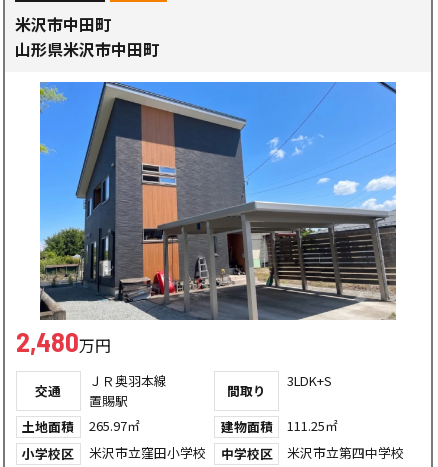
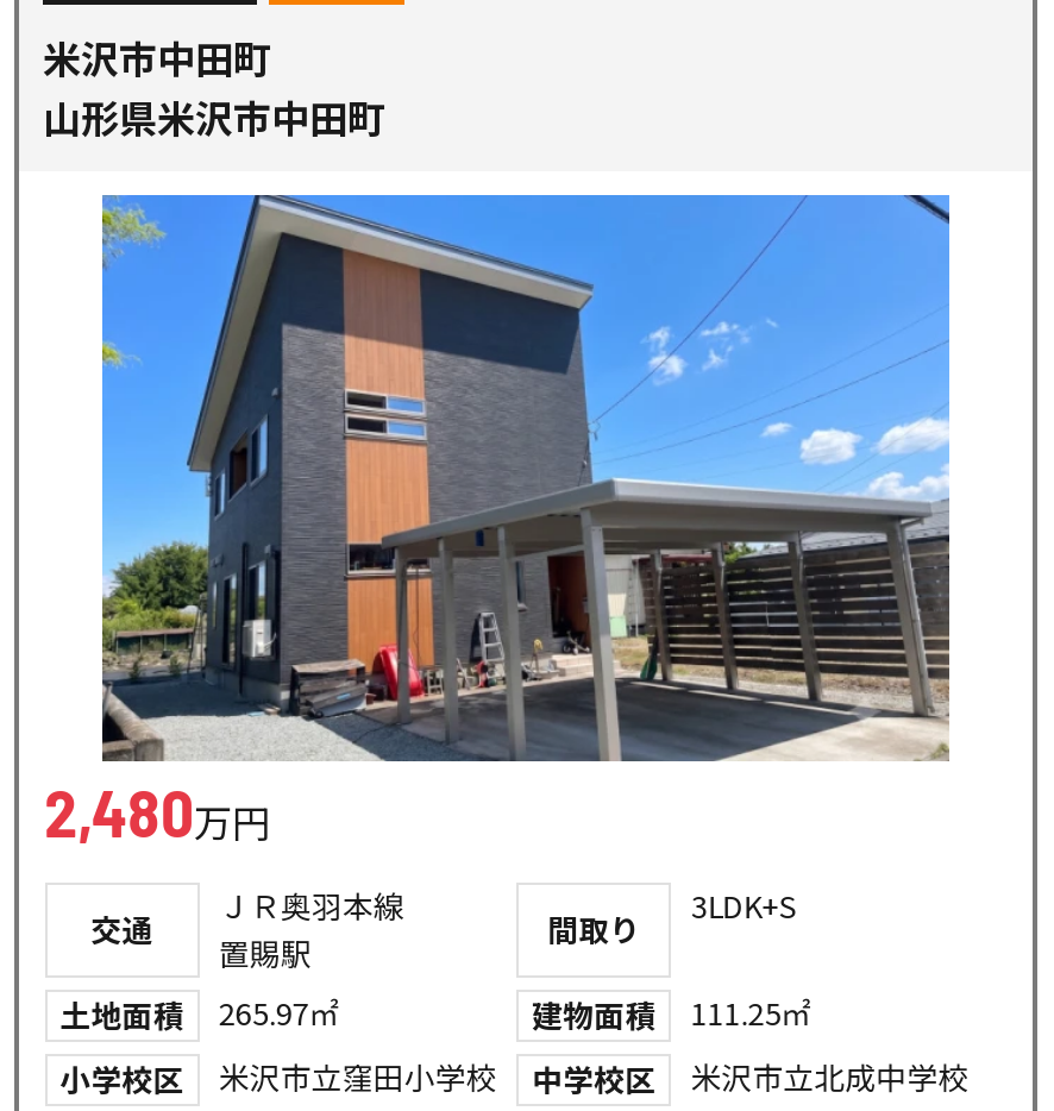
- 米沢市立第四中学校
+ 米沢市立北成中学校
